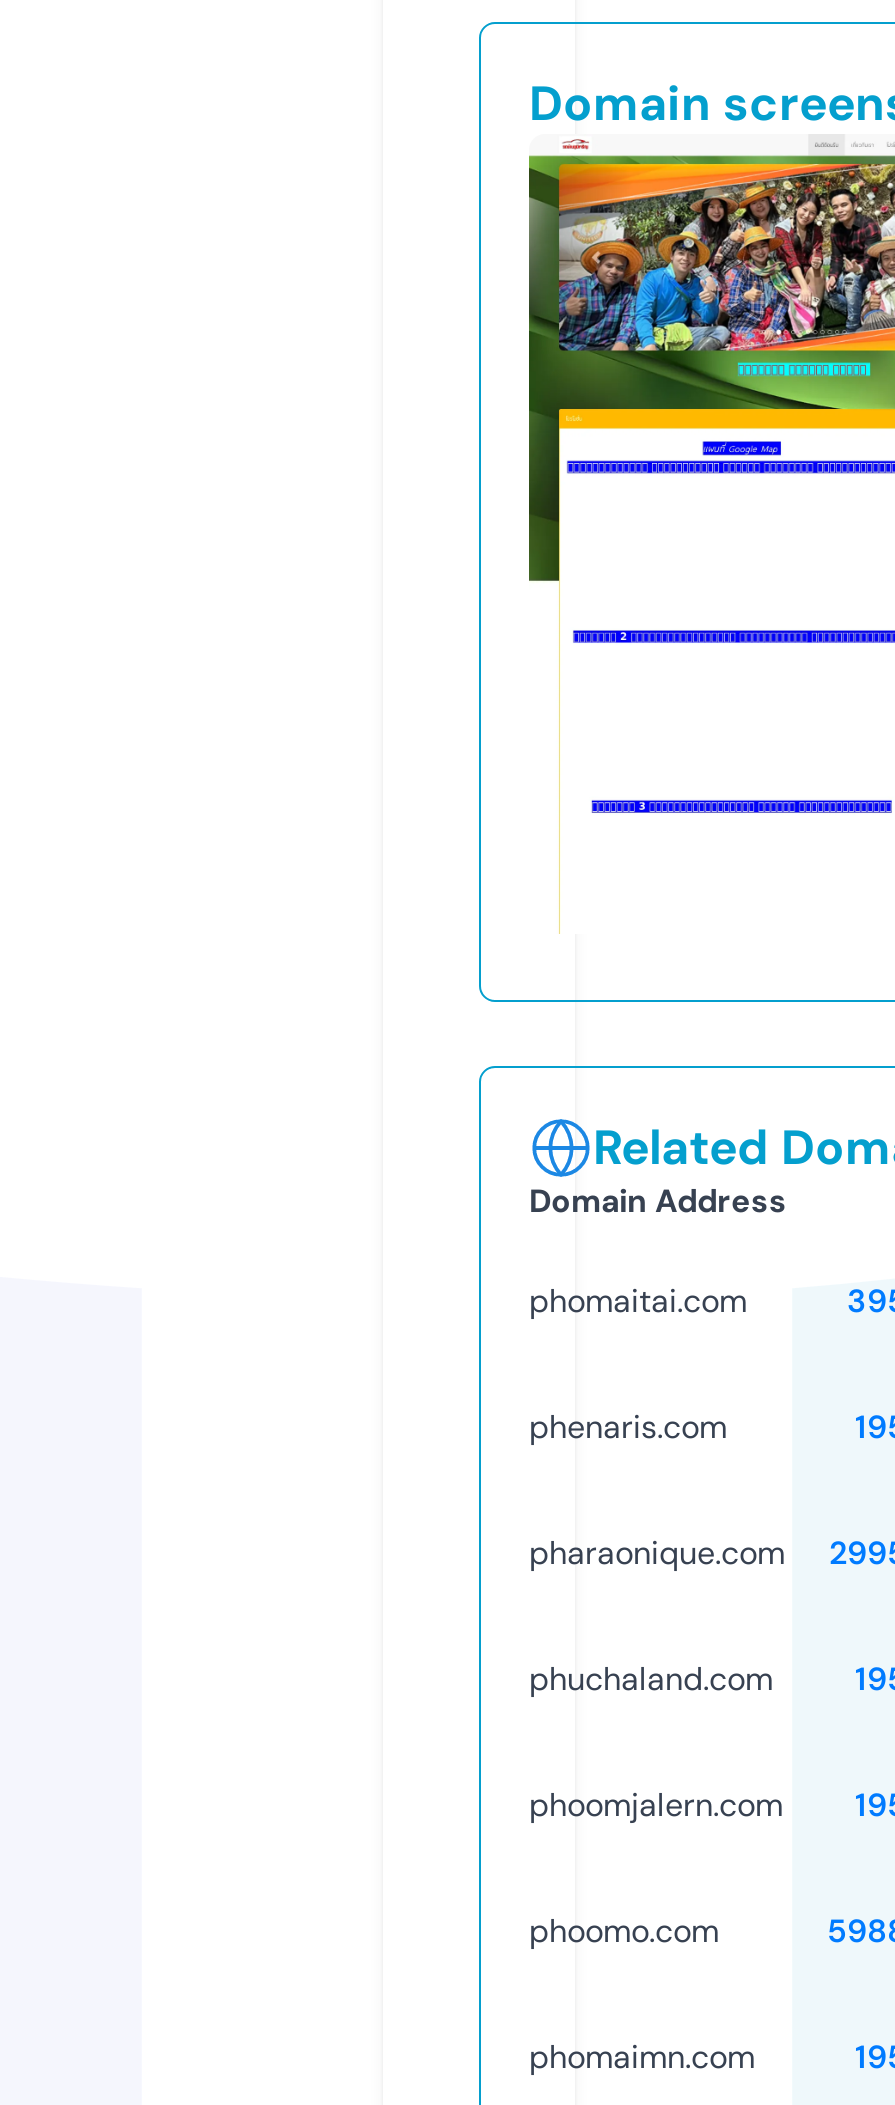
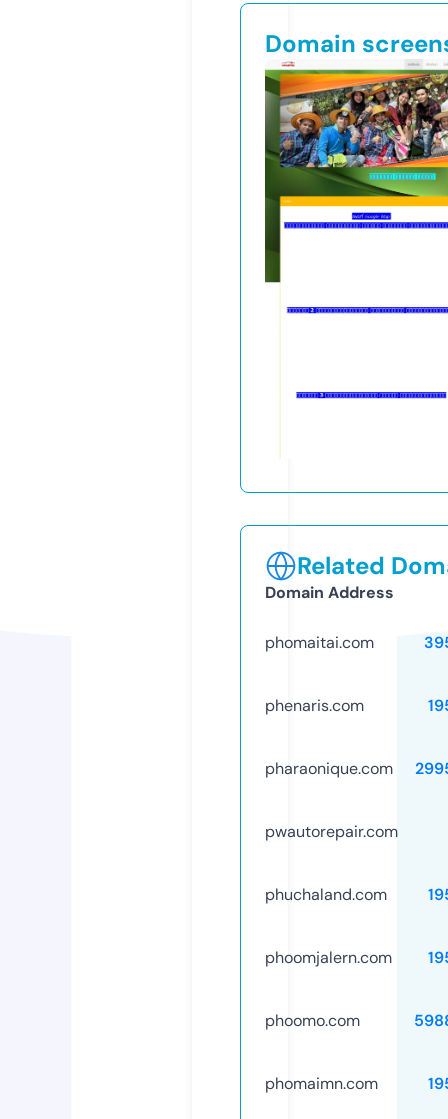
+ pwautorepair.com
